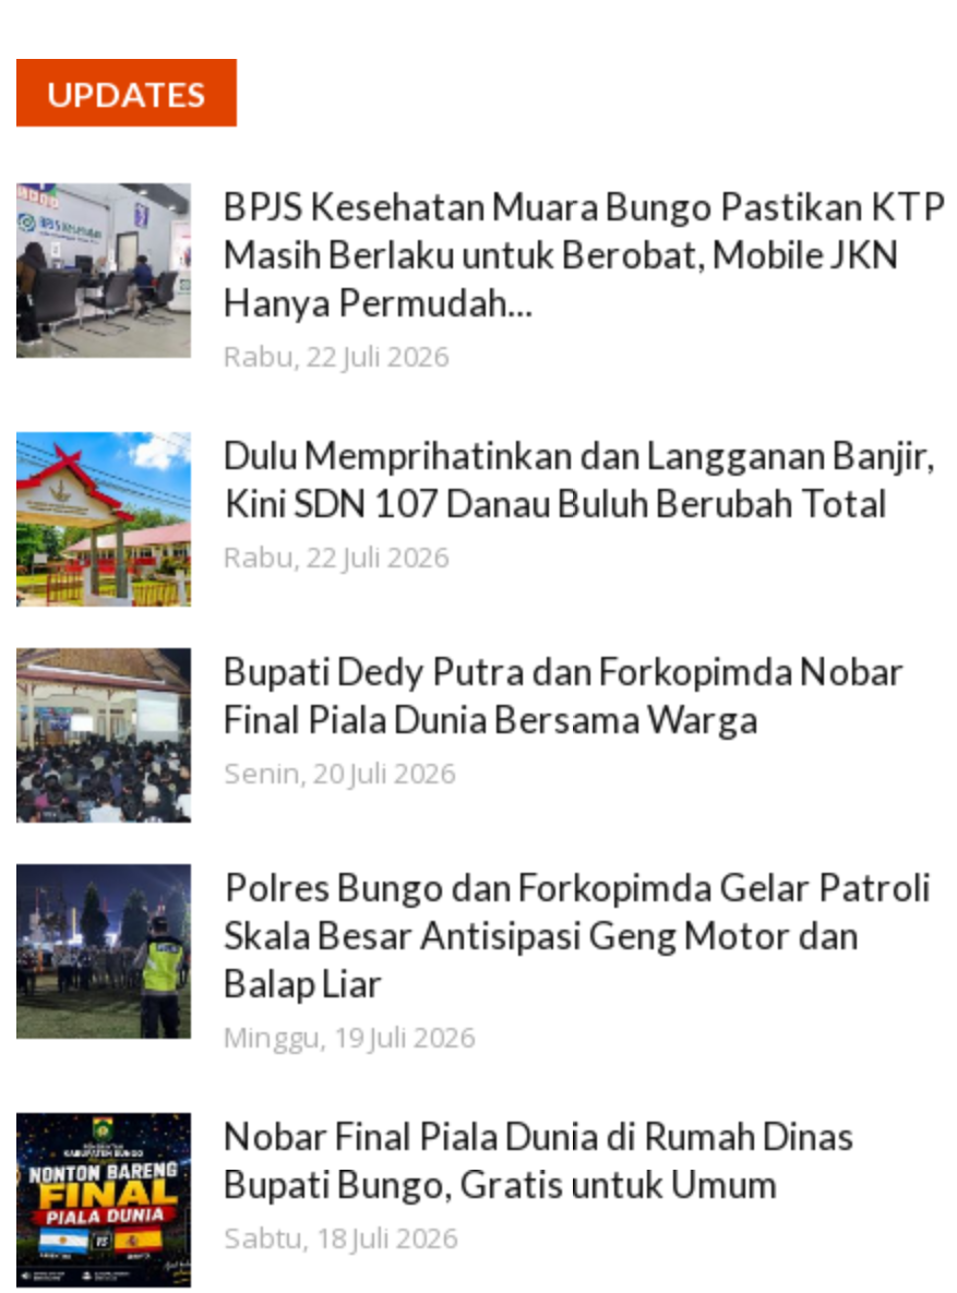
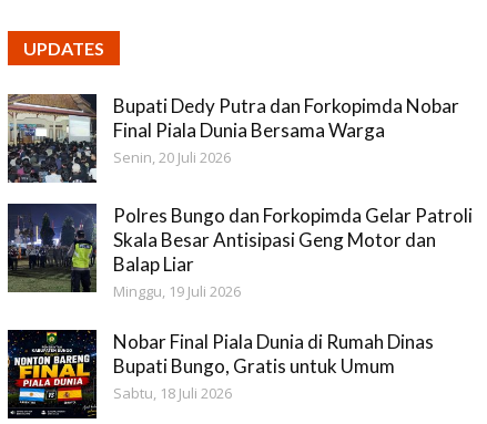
- [image]
- BPJS Kesehatan Muara Bungo Pastikan KTP
- Masih Berlaku untuk Berobat, Mobile JKN
- Hanya Permudah...
- Rabu, 22 Juli 2026
- Dulu Memprihatinkan dan Langganan Banjir,
- Kini SDN 107 Danau Buluh Berubah Total
- Rabu, 22 Juli 2026

- [image]
